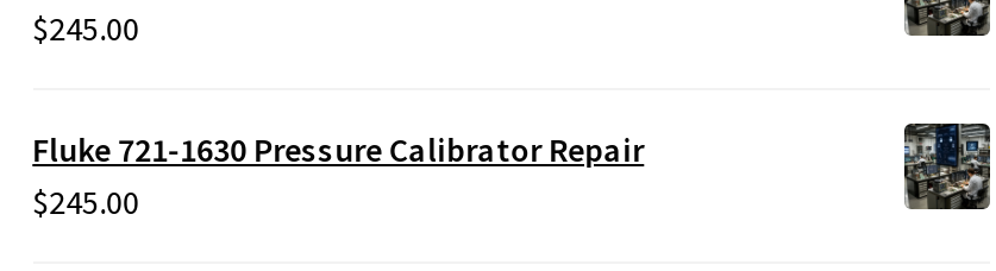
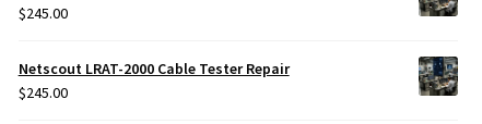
- Fluke 721-1630 Pressure Calibrator Repair
+ Netscout LRAT-2000 Cable Tester Repair
